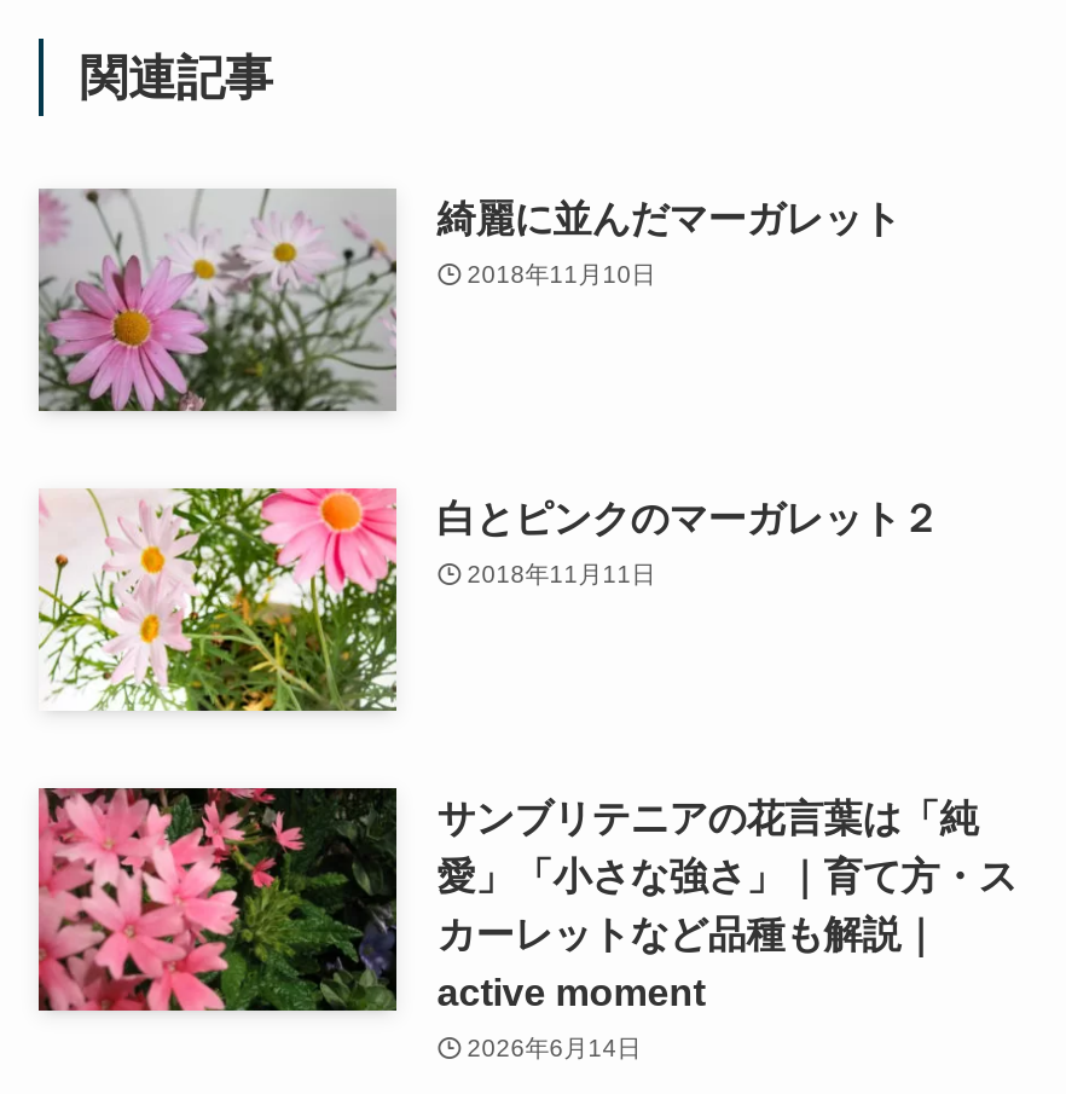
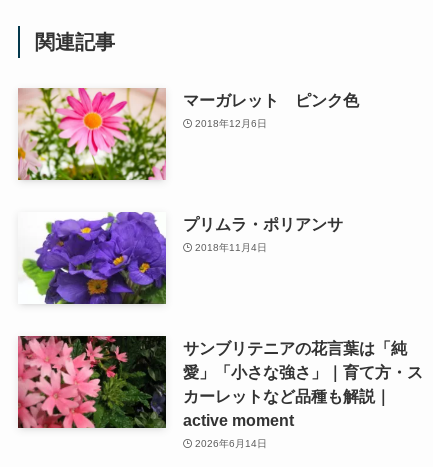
- [image]
- 綺麗に並んだマーガレット
+ [image]
+ マーガレット ピンク色

- 2018年11月10日
+ 2018年12月6日

- [image]
- 白とピンクのマーガレット２
+ [image]
+ プリムラ・ポリアンサ

- 2018年11月11日
+ 2018年11月4日
